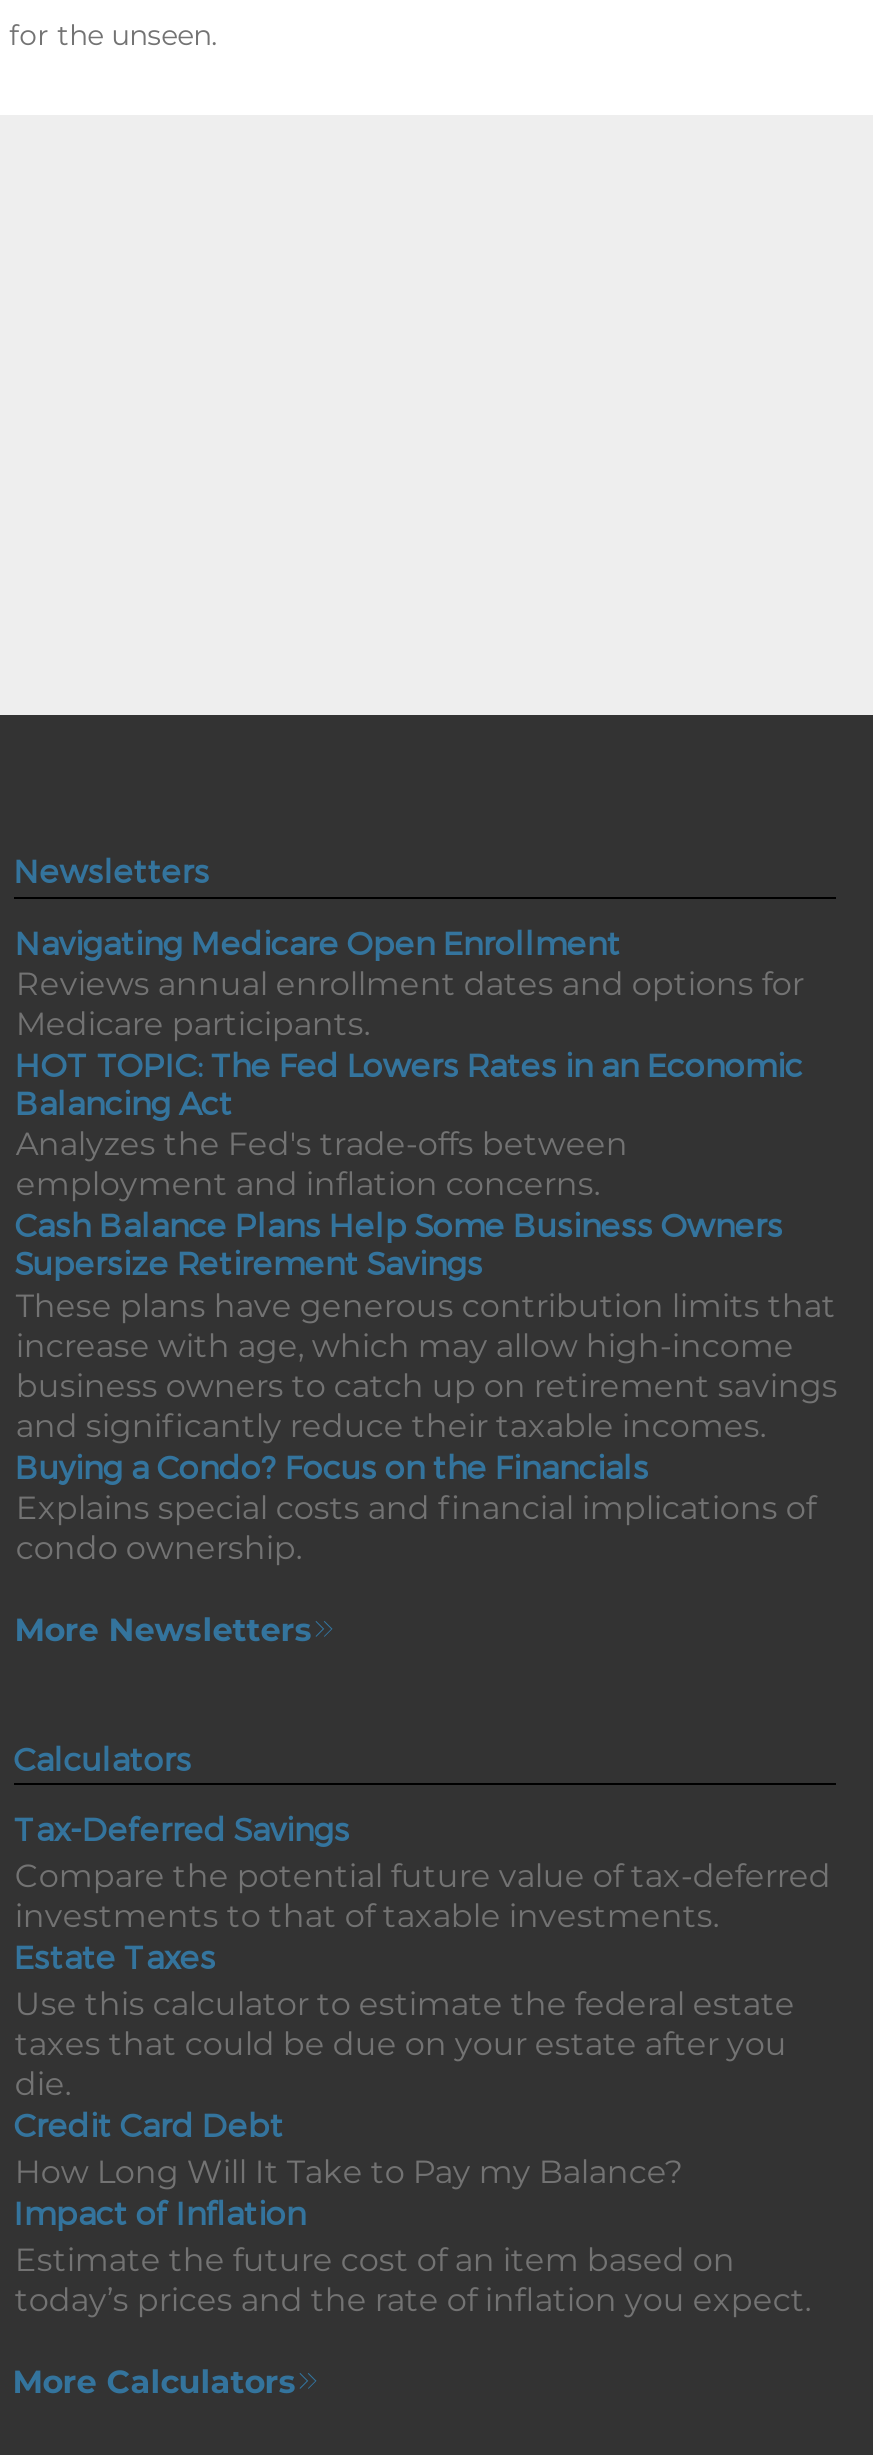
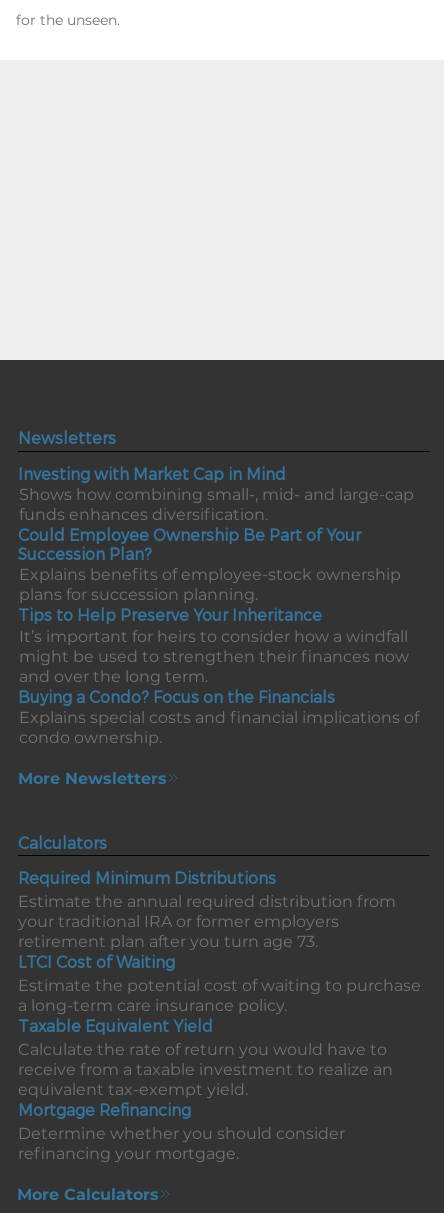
- Navigating Medicare Open Enrollment
- Reviews annual enrollment dates and options for
- Medicare participants.
- HOT TOPIC: The Fed Lowers Rates in an Economic
- Balancing Act
- Analyzes the Fed's trade-offs between
- employment and inflation concerns.
- Cash Balance Plans Help Some Business Owners
- Supersize Retirement Savings
- These plans have generous contribution limits that
- increase with age, which may allow high-income
- business owners to catch up on retirement savings
- and significantly reduce their taxable incomes.
+ Investing with Market Cap in Mind
+ Shows how combining small-, mid- and large-cap
+ funds enhances diversification.
+ Could Employee Ownership Be Part of Your
+ Succession Plan?
+ Explains benefits of employee-stock ownership
+ plans for succession planning.
+ Tips to Help Preserve Your Inheritance
+ It’s important for heirs to consider how a windfall
+ might be used to strengthen their finances now
+ and over the long term.

moved up: Buying a Condo? Focus on the Financials | Explains special costs and financial implications of | condo ownership. | More Newsletters | Calculators

- Tax-Deferred Savings
- Compare the potential future value of tax-deferred
- investments to that of taxable investments.
- Estate Taxes
- Use this calculator to estimate the federal estate
- taxes that could be due on your estate after you
- die.
- Credit Card Debt
- How Long Will It Take to Pay my Balance?
- Impact of Inflation
- Estimate the future cost of an item based on
- today’s prices and the rate of inflation you expect.
+ Required Minimum Distributions
+ Estimate the annual required distribution from
+ your traditional IRA or former employers
+ retirement plan after you turn age 73.
+ LTCI Cost of Waiting
+ Estimate the potential cost of waiting to purchase
+ a long-term care insurance policy.
+ Taxable Equivalent Yield
+ Calculate the rate of return you would have to
+ receive from a taxable investment to realize an
+ equivalent tax-exempt yield.
+ Mortgage Refinancing
+ Determine whether you should consider
+ refinancing your mortgage.
